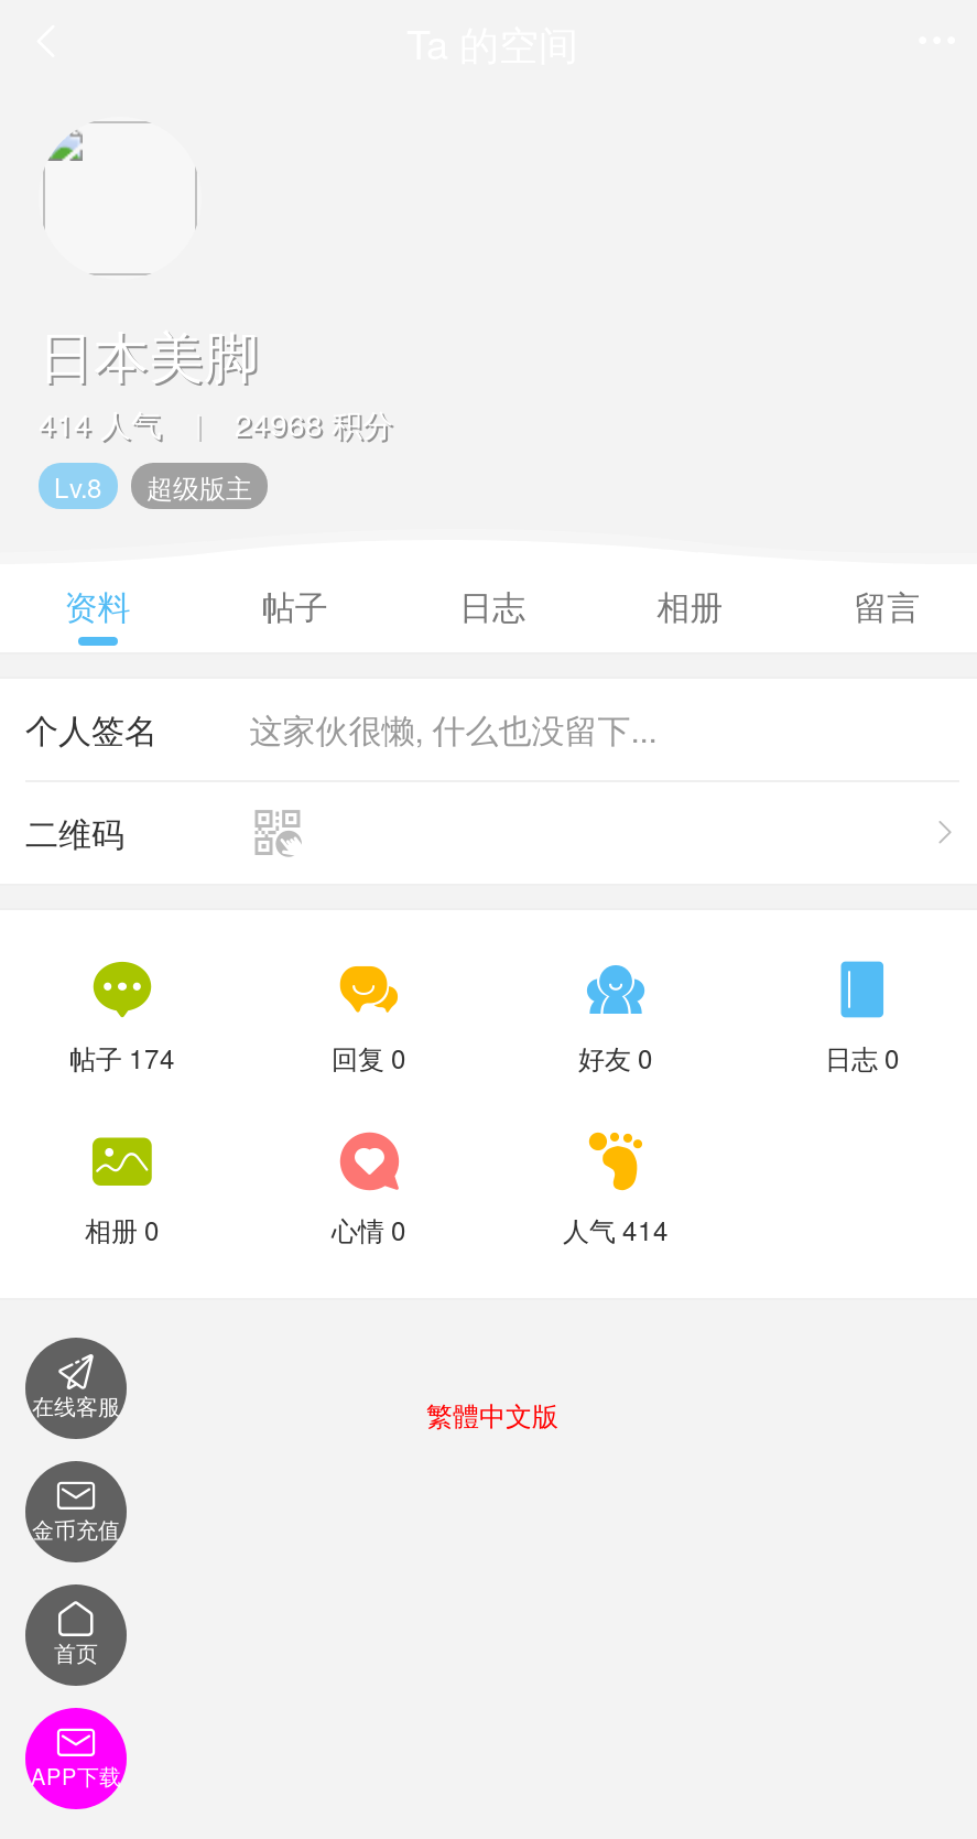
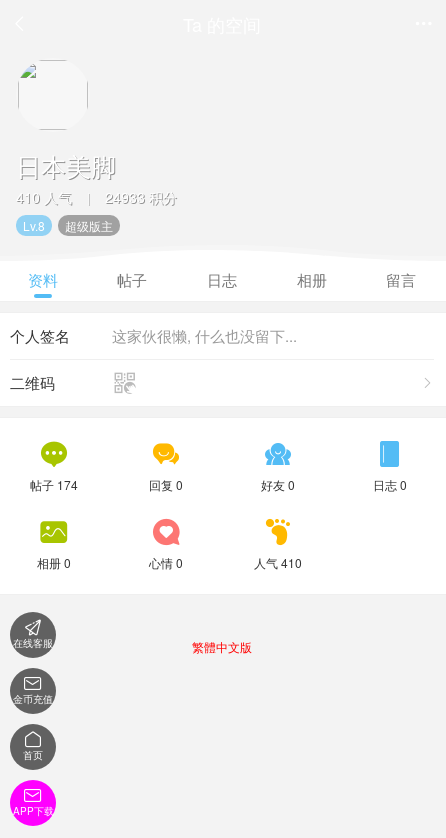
- 414 人气
+ 410 人气

- 24968 积分
+ 24933 积分

- 人气 414
+ 人气 410
